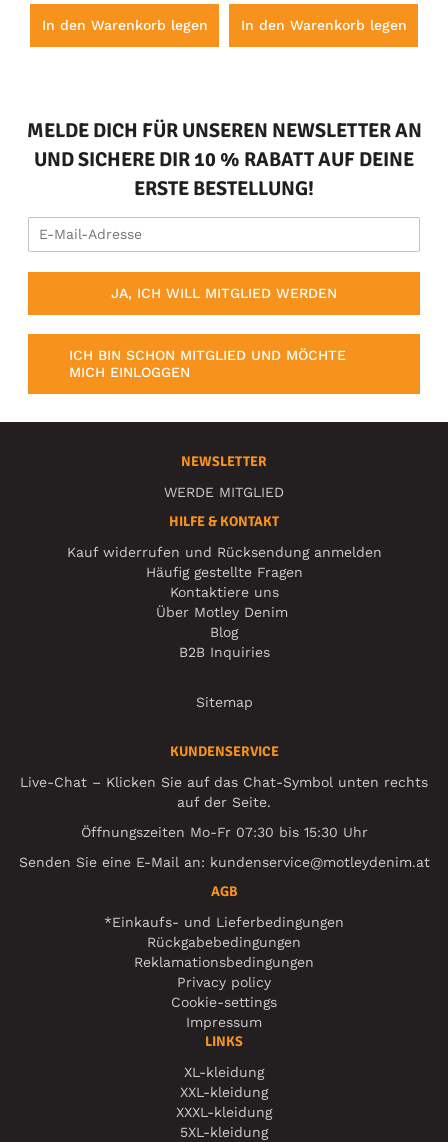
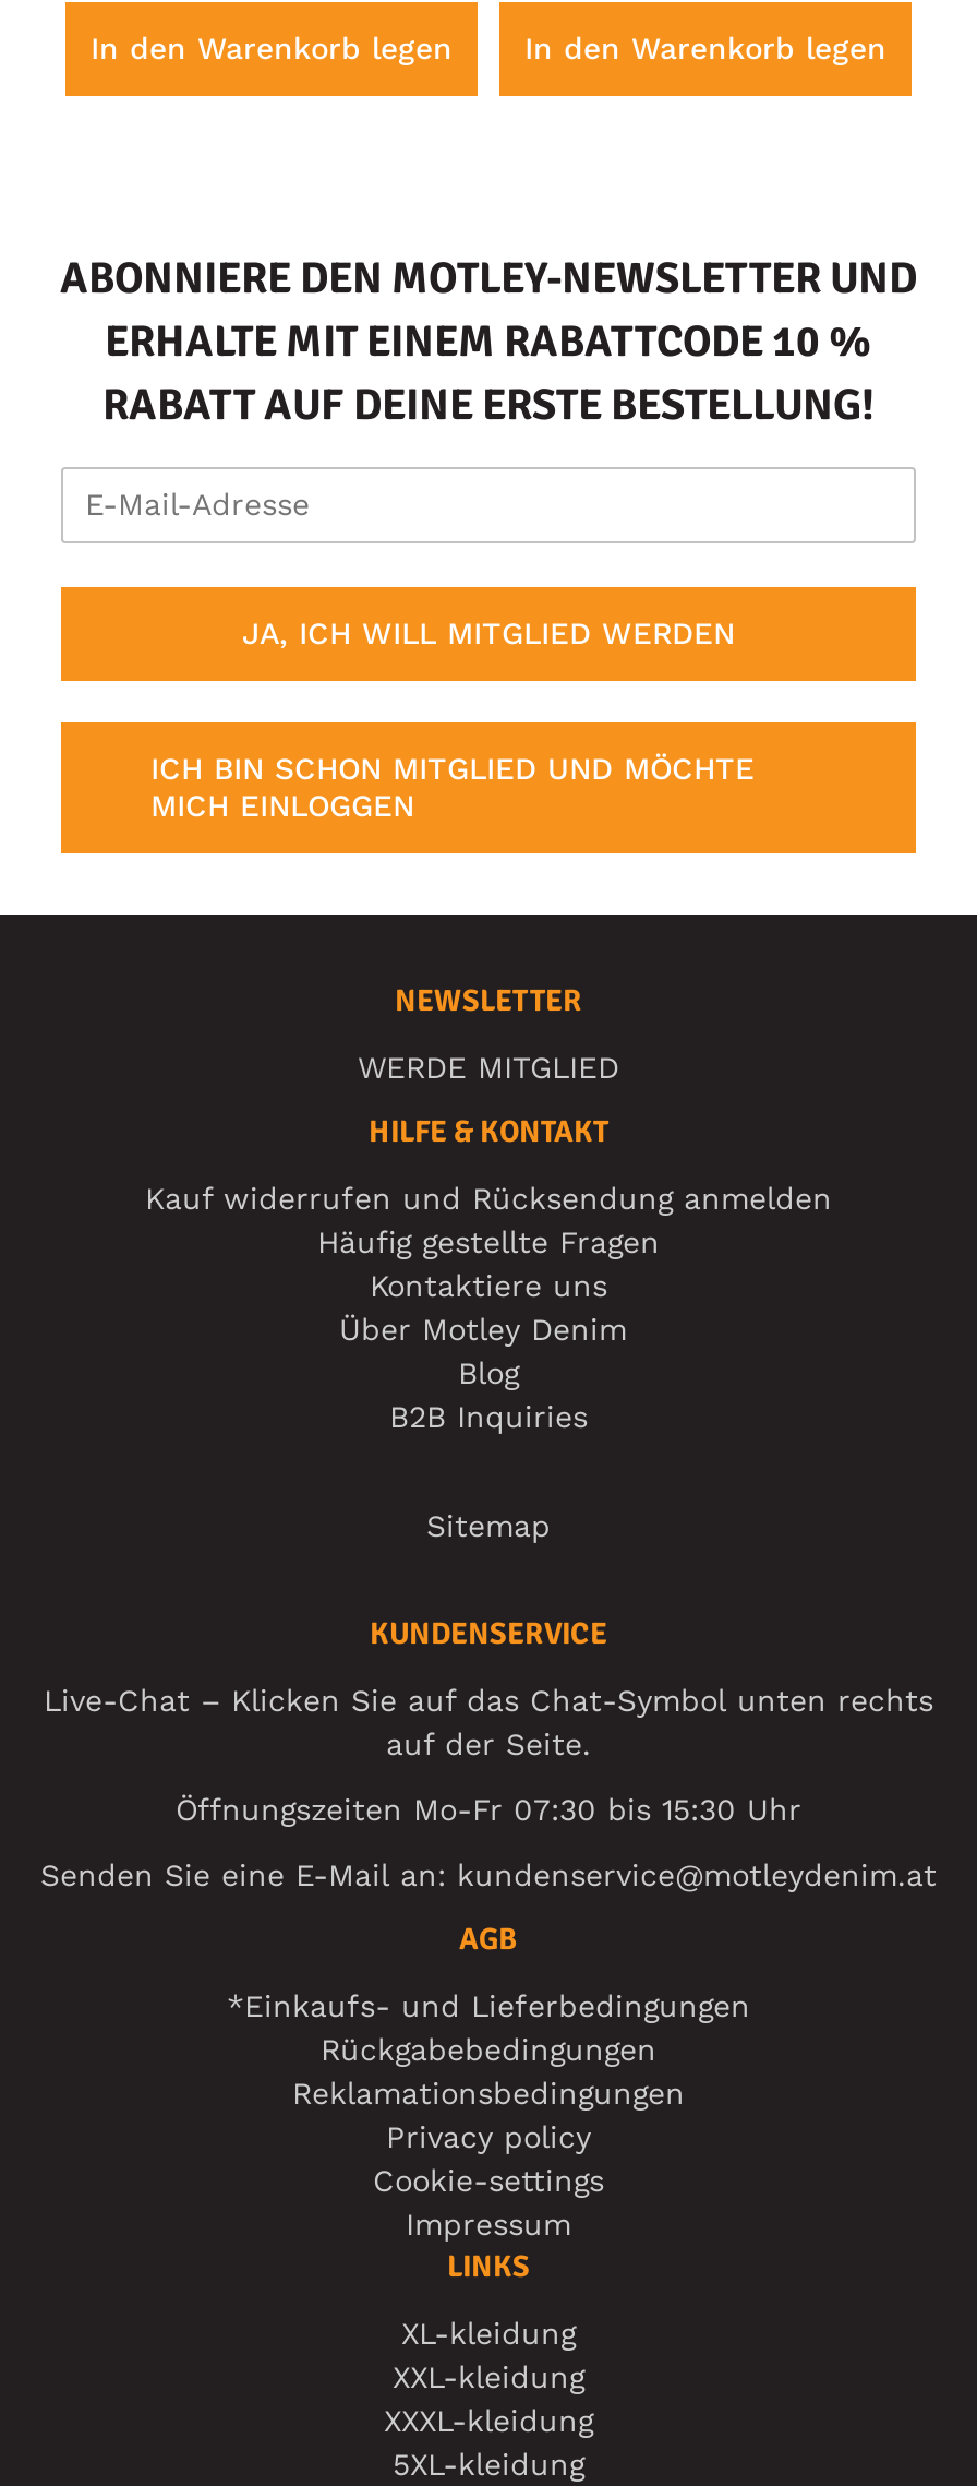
- MELDE DICH FÜR UNSEREN NEWSLETTER AN
- UND SICHERE DIR 10 % RABATT AUF DEINE
- ERSTE BESTELLUNG!
+ ABONNIERE DEN MOTLEY-NEWSLETTER UND
+ ERHALTE MIT EINEM RABATTCODE 10 %
+ RABATT AUF DEINE ERSTE BESTELLUNG!
